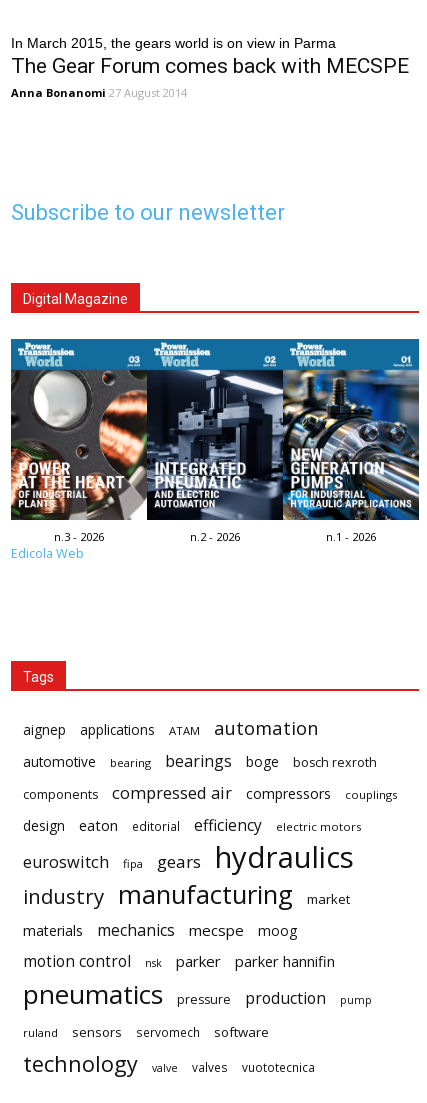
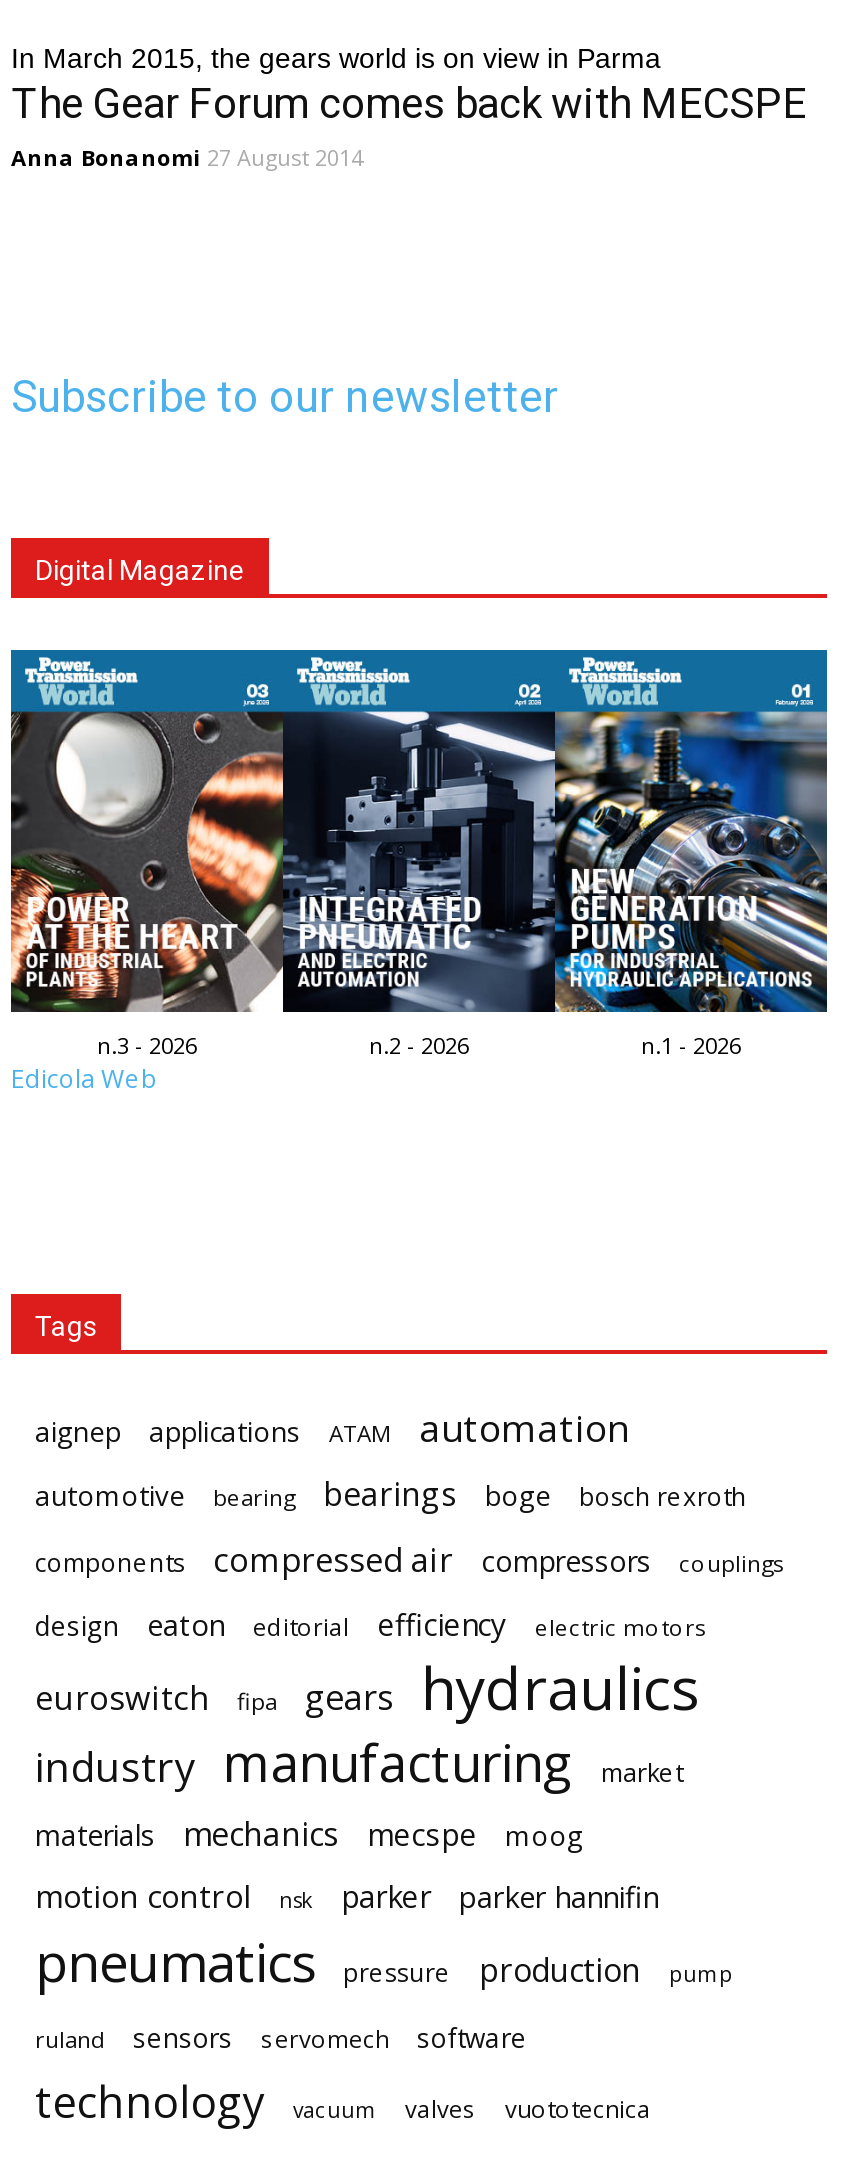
- valve
+ vacuum
